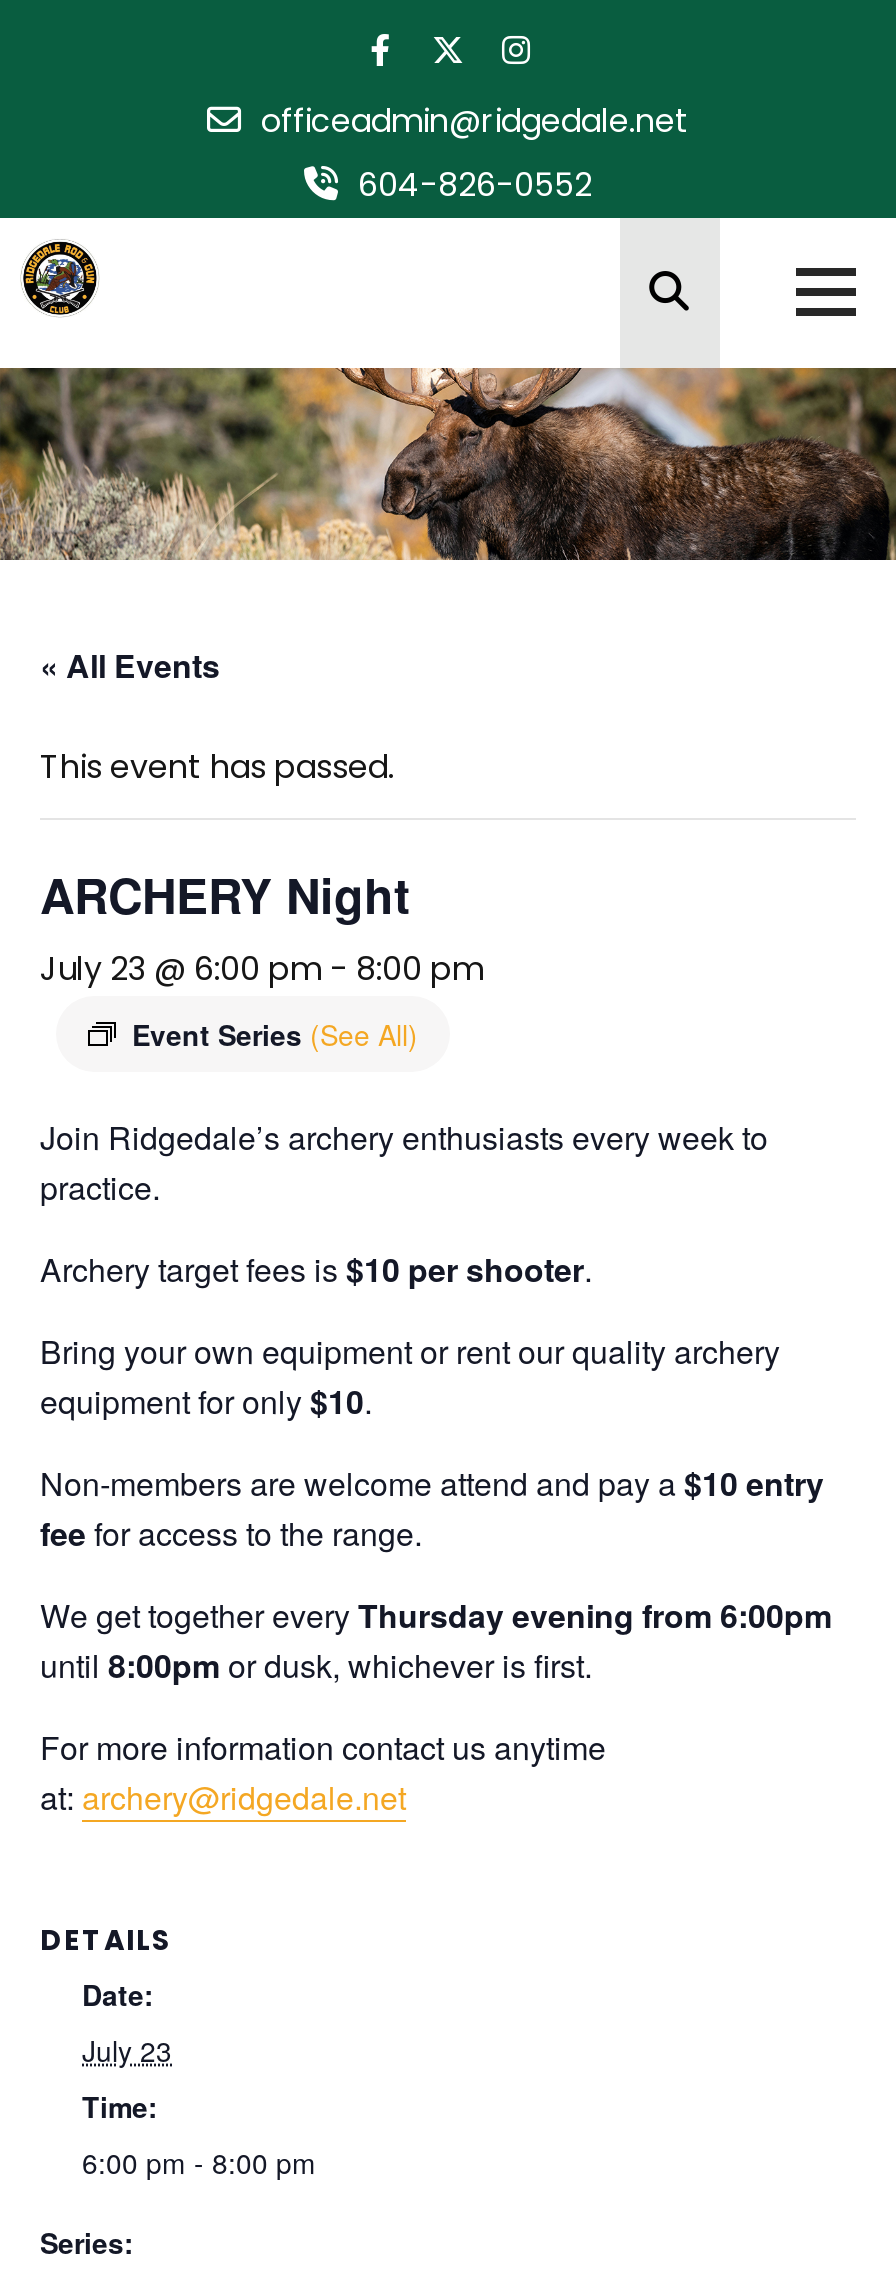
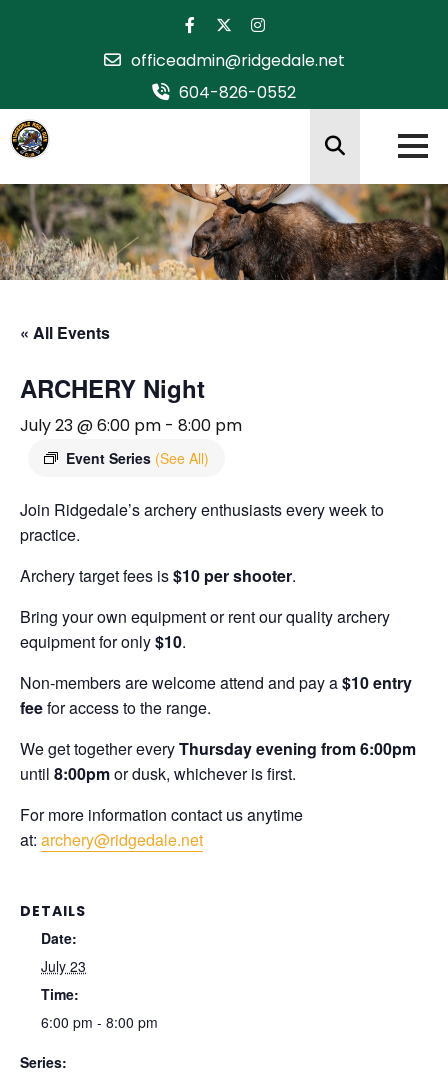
- This event has passed.
